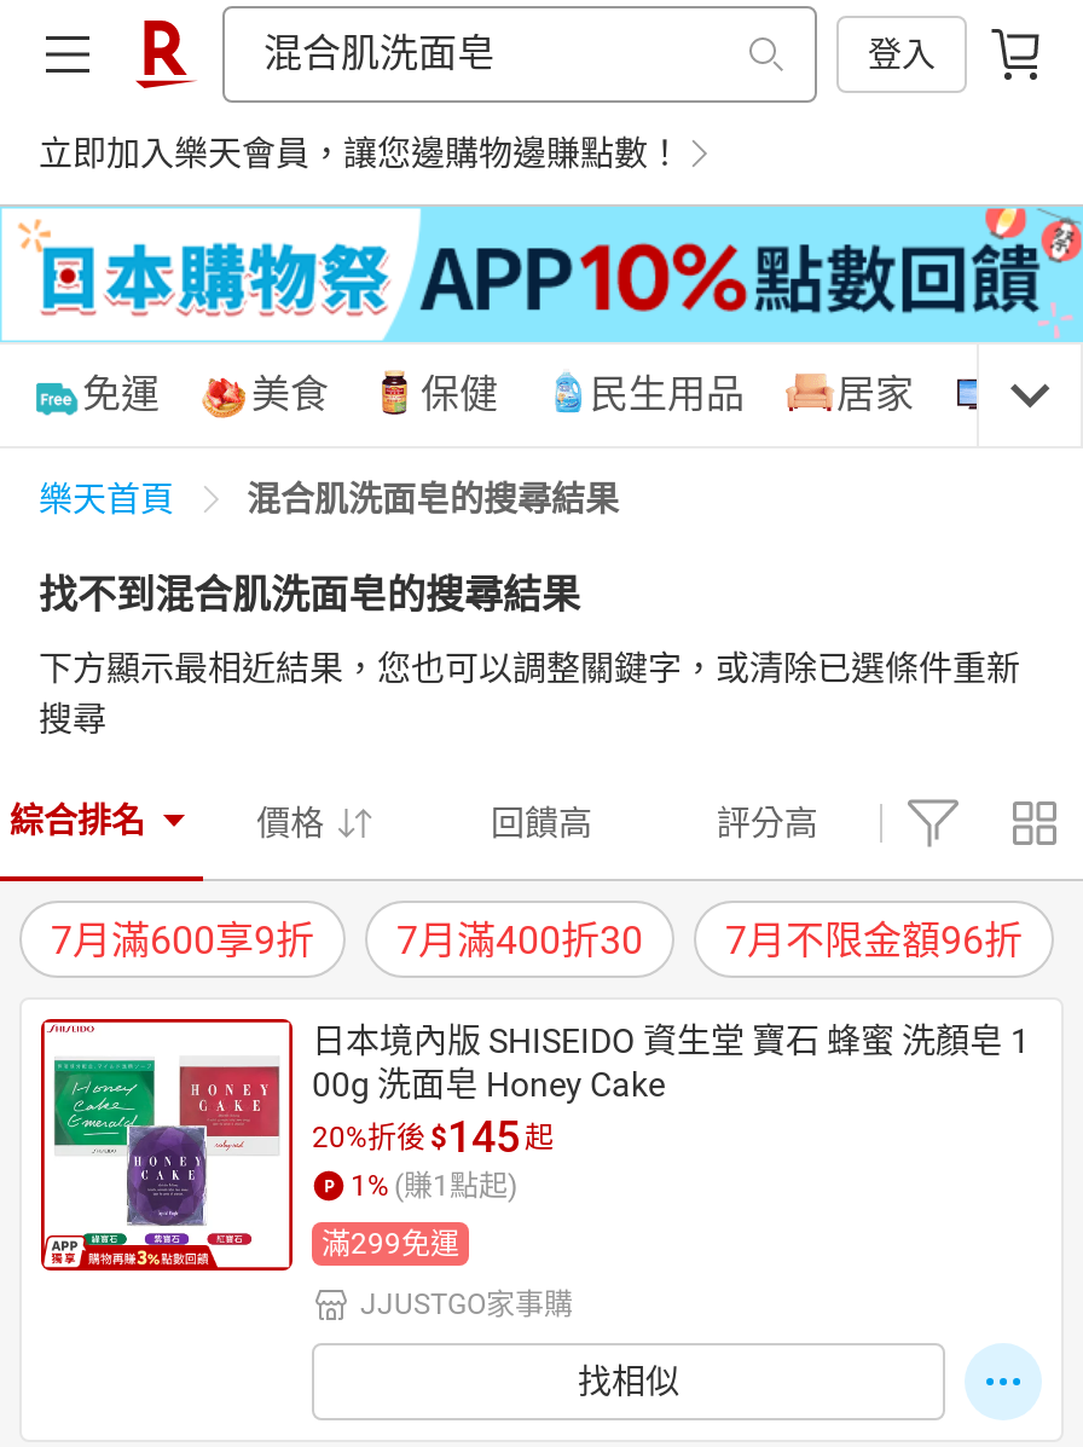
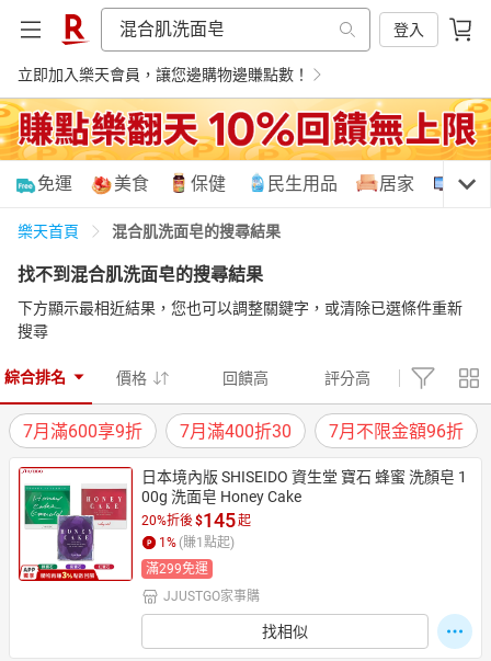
- [image]
+ [image]
